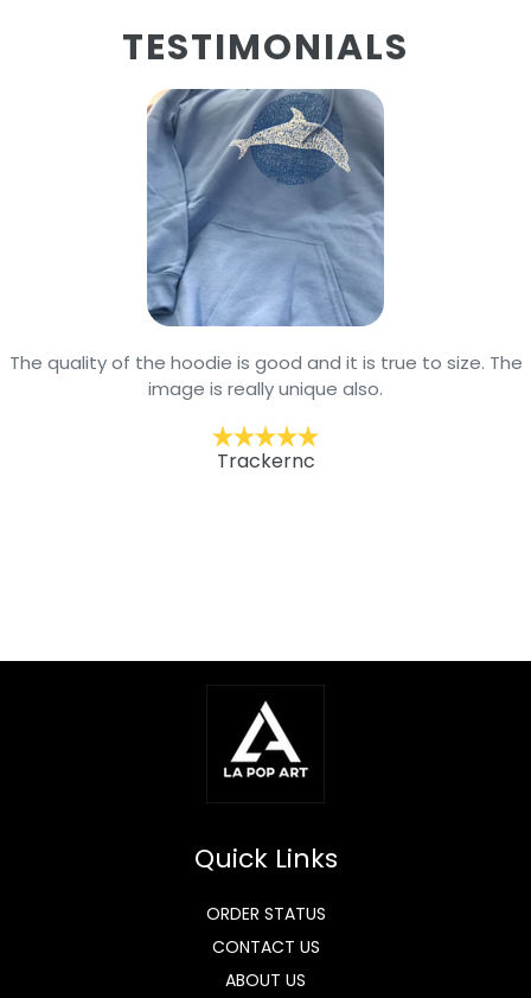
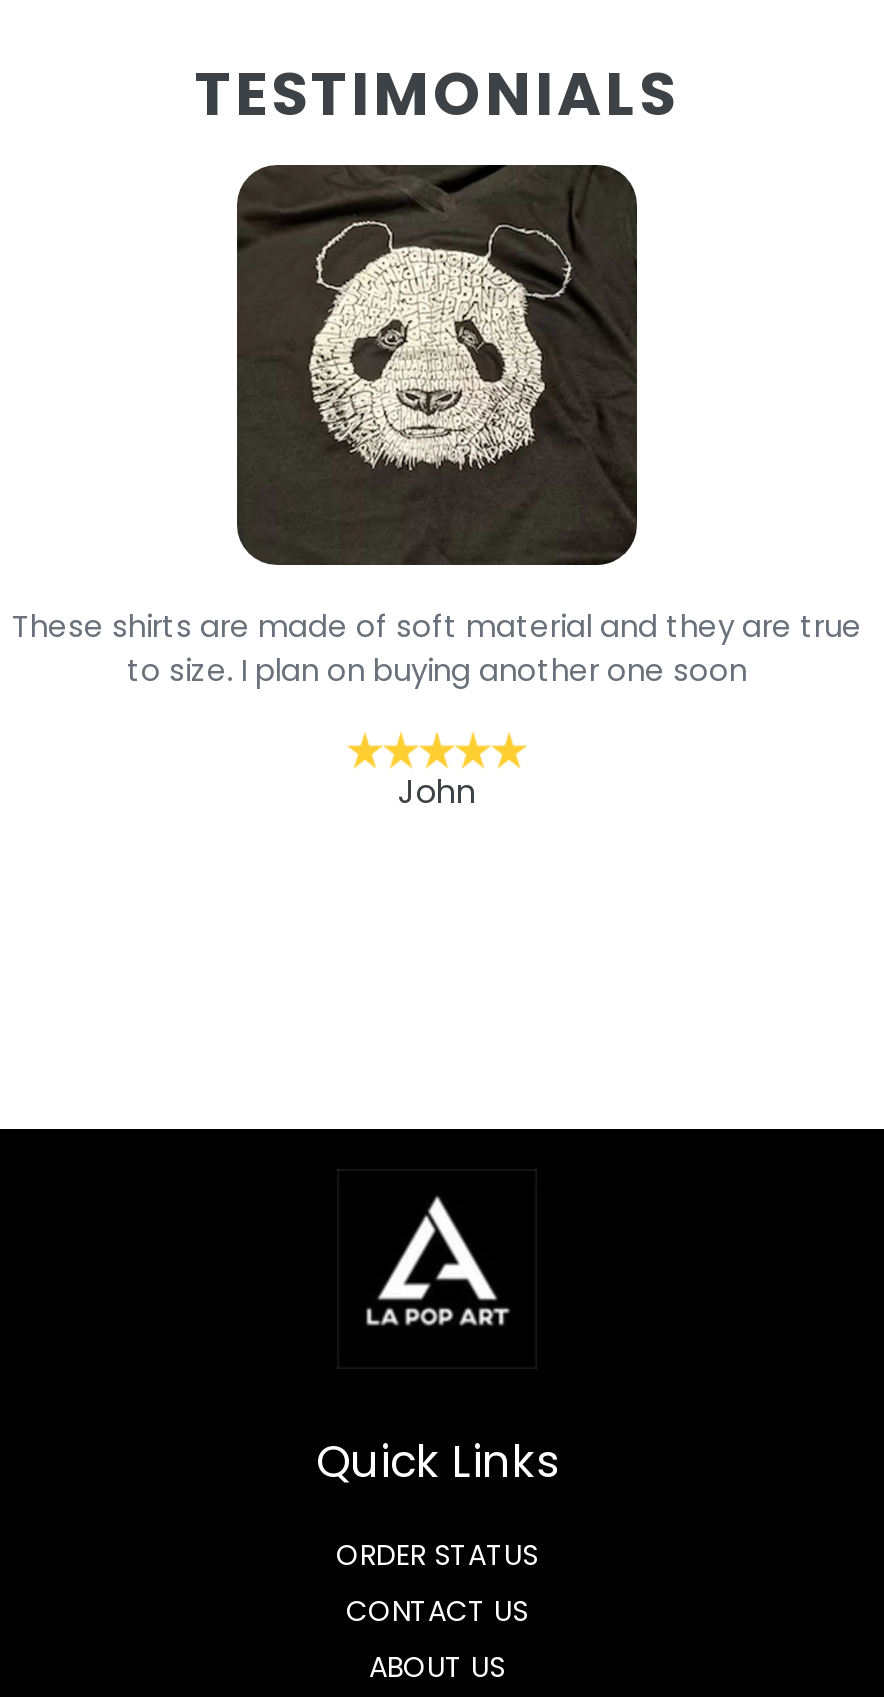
- [image]
- The quality of the hoodie is good and it is true to size. The
- image is really unique also.
+ [image]
+ These shirts are made of soft material and they are true
+ to size. I plan on buying another one soon

- Trackernc
+ John
